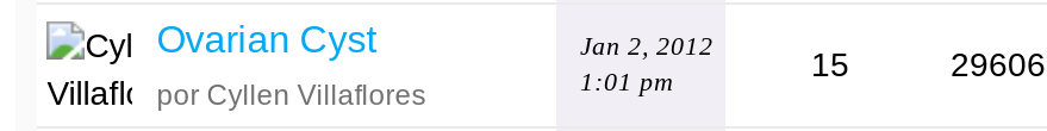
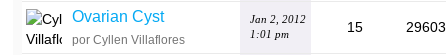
- 29606
+ 29603
